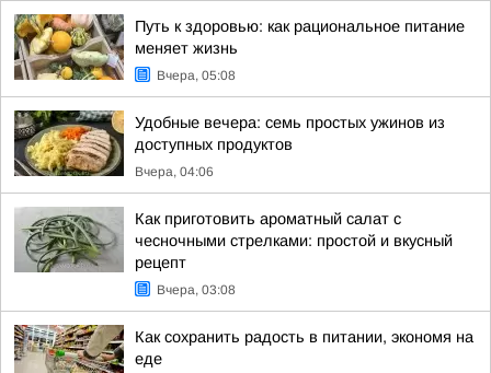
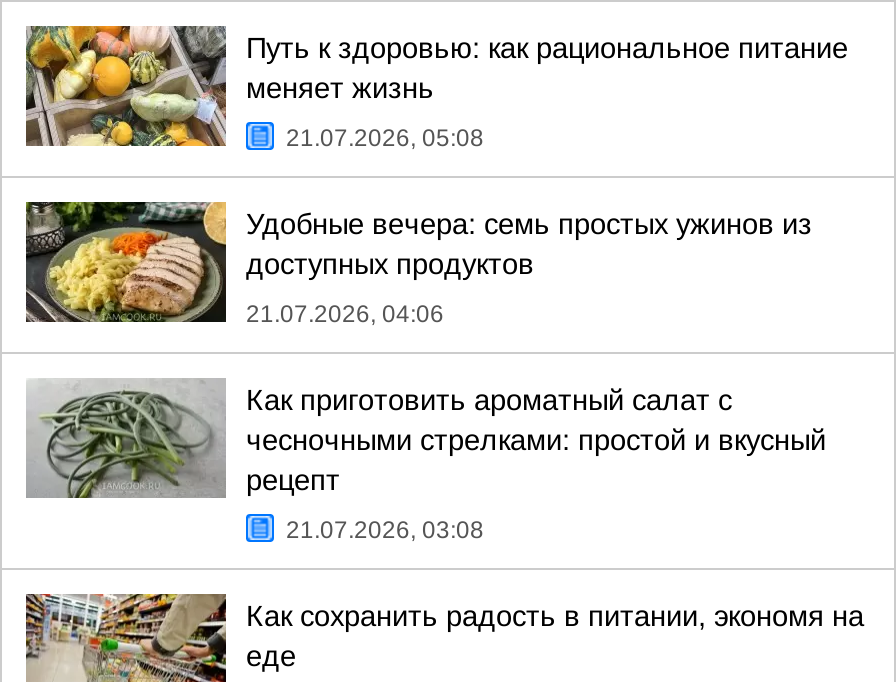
- Вчера, 05:08
+ 21.07.2026, 05:08

- Вчера, 04:06
+ 21.07.2026, 04:06

- Вчера, 03:08
+ 21.07.2026, 03:08
